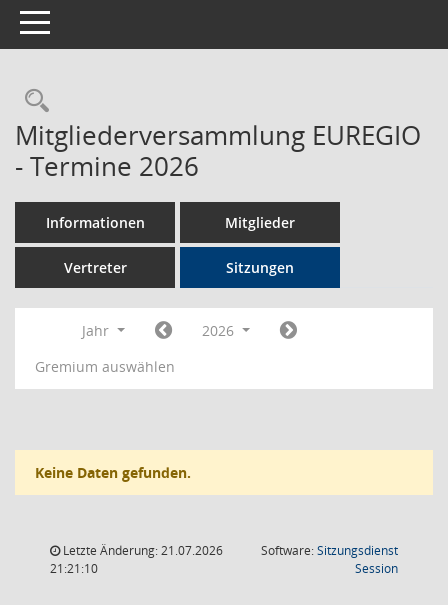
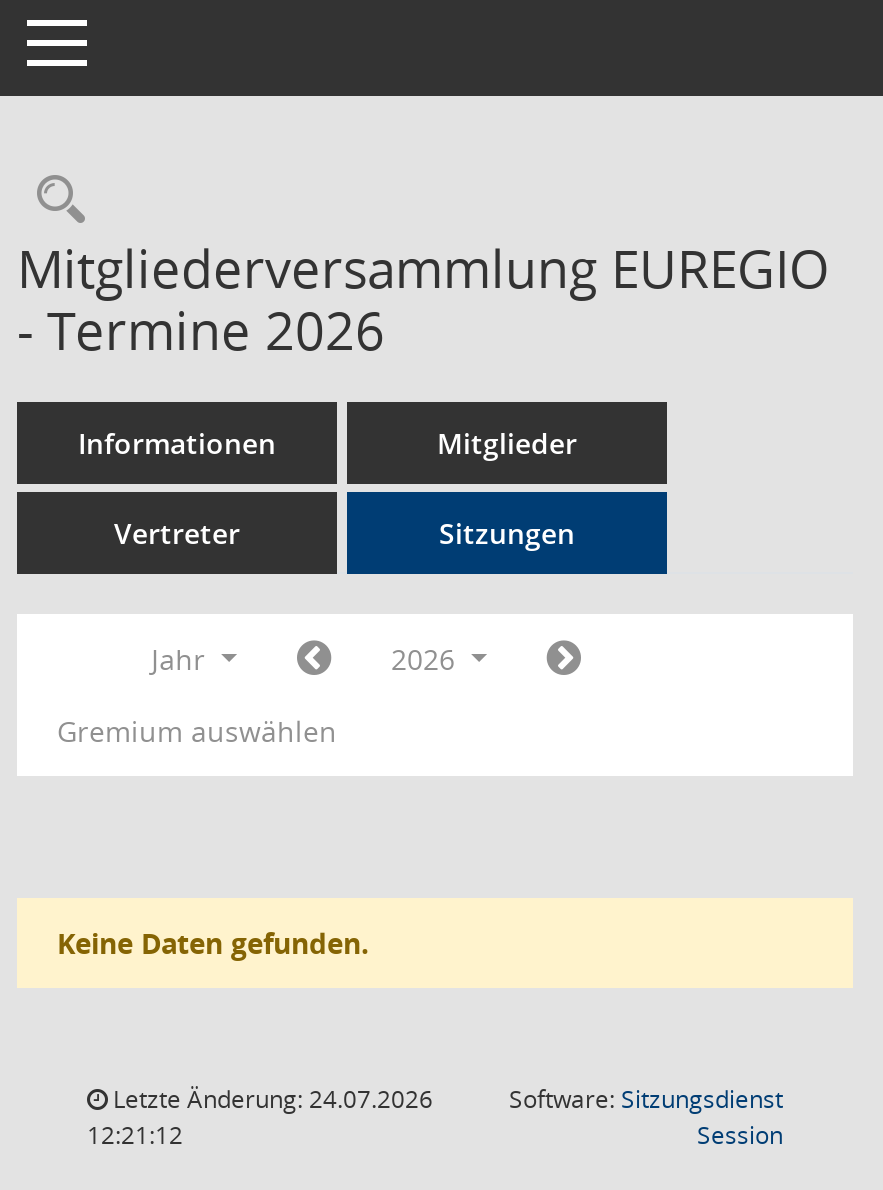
- Letzte Änderung: 21.07.2026
+ Letzte Änderung: 24.07.2026

- 21:21:10
+ 12:21:12
